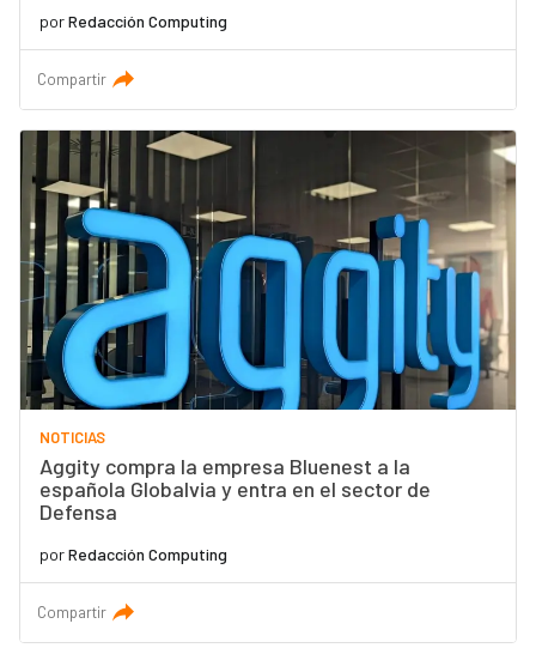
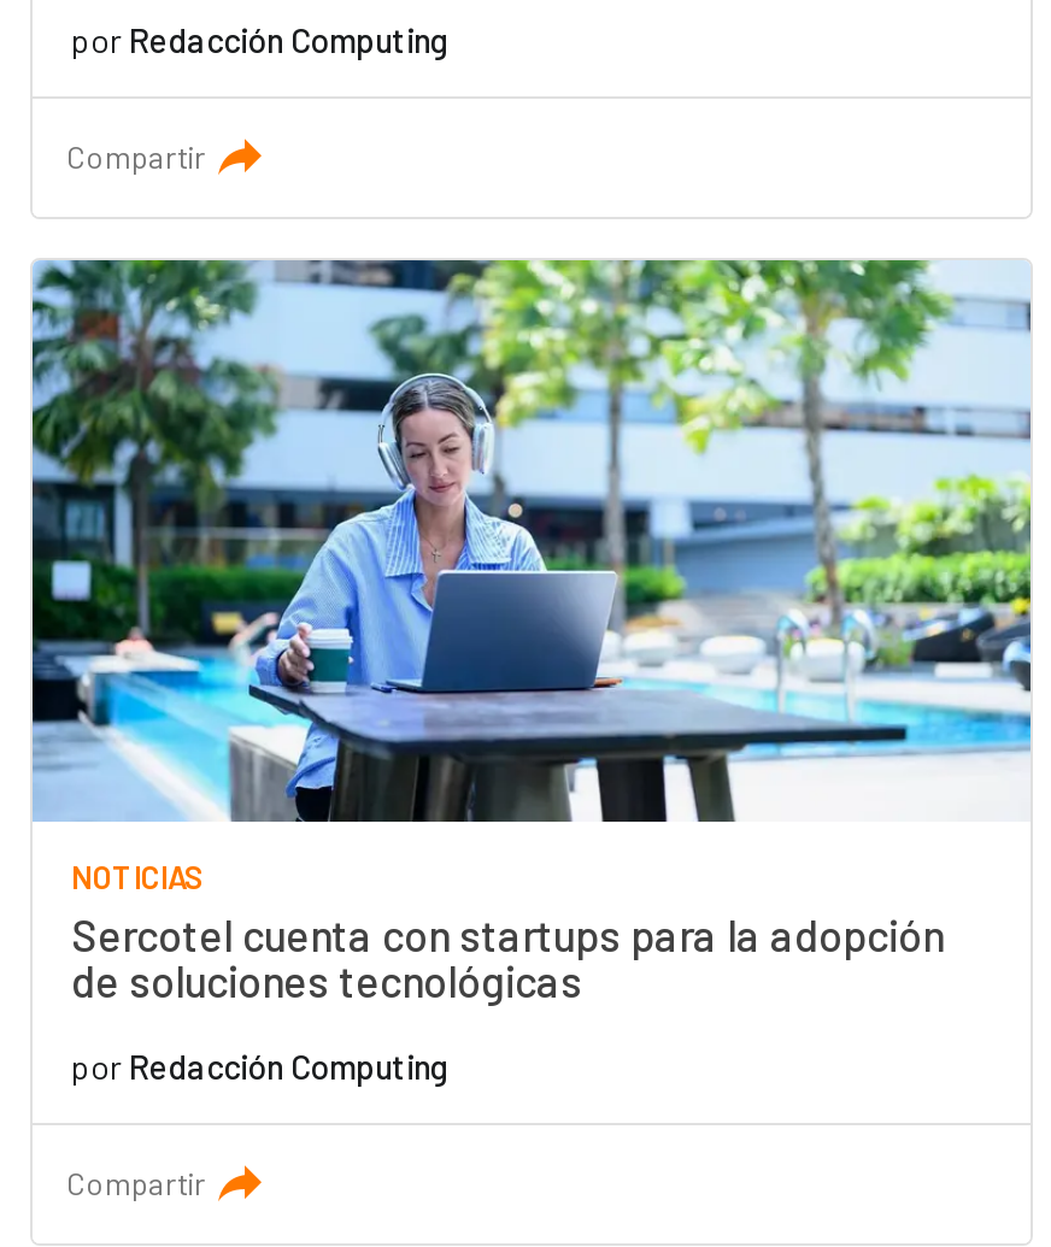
- [image]
- Aggity compra la empresa Bluenest a la
- española Globalvia y entra en el sector de
- Defensa
+ [image]
+ Sercotel cuenta con startups para la adopción
+ de soluciones tecnológicas
